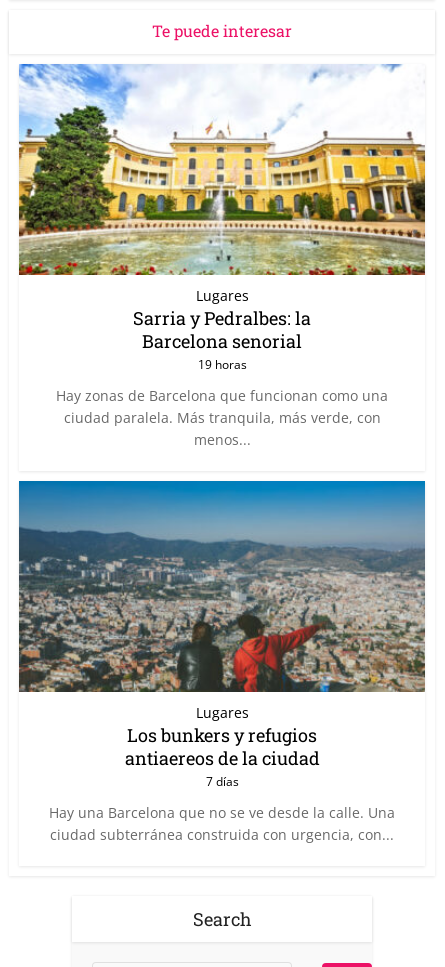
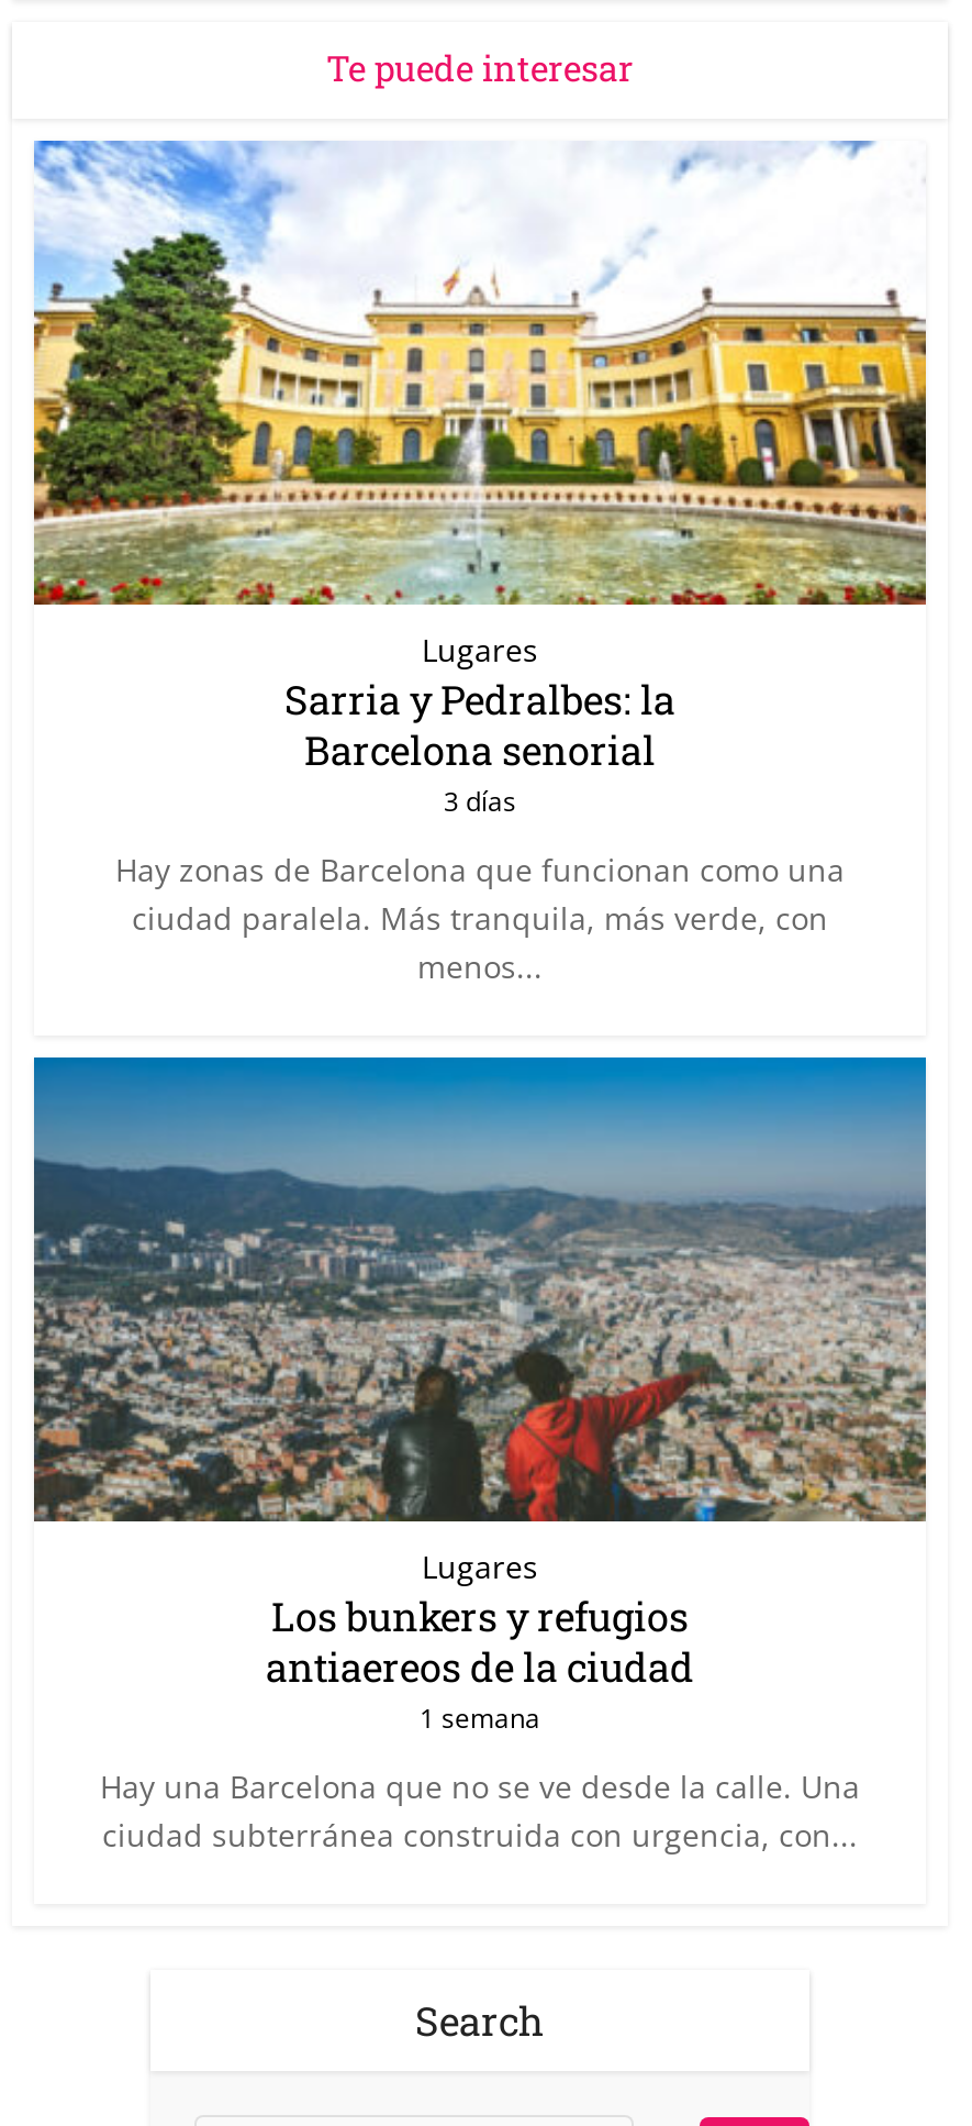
- 19 horas
+ 3 días

- 7 días
+ 1 semana
